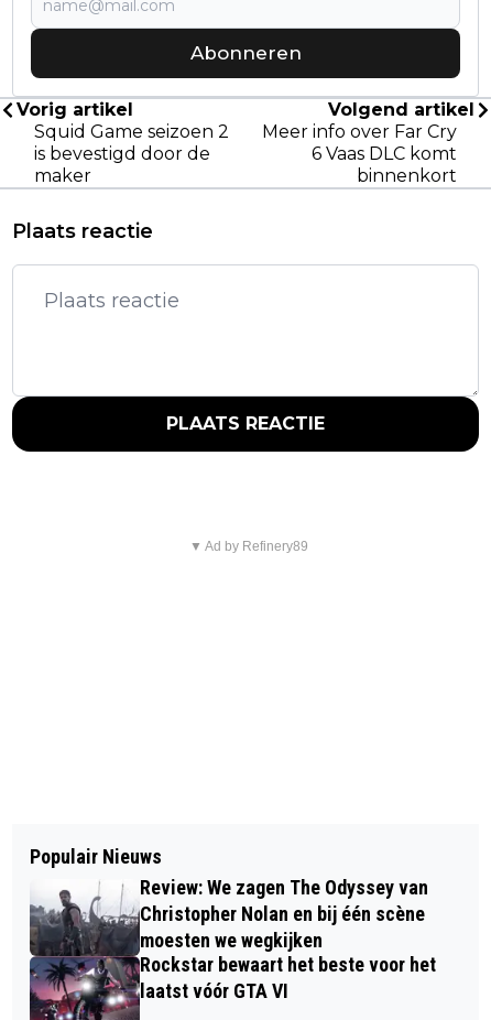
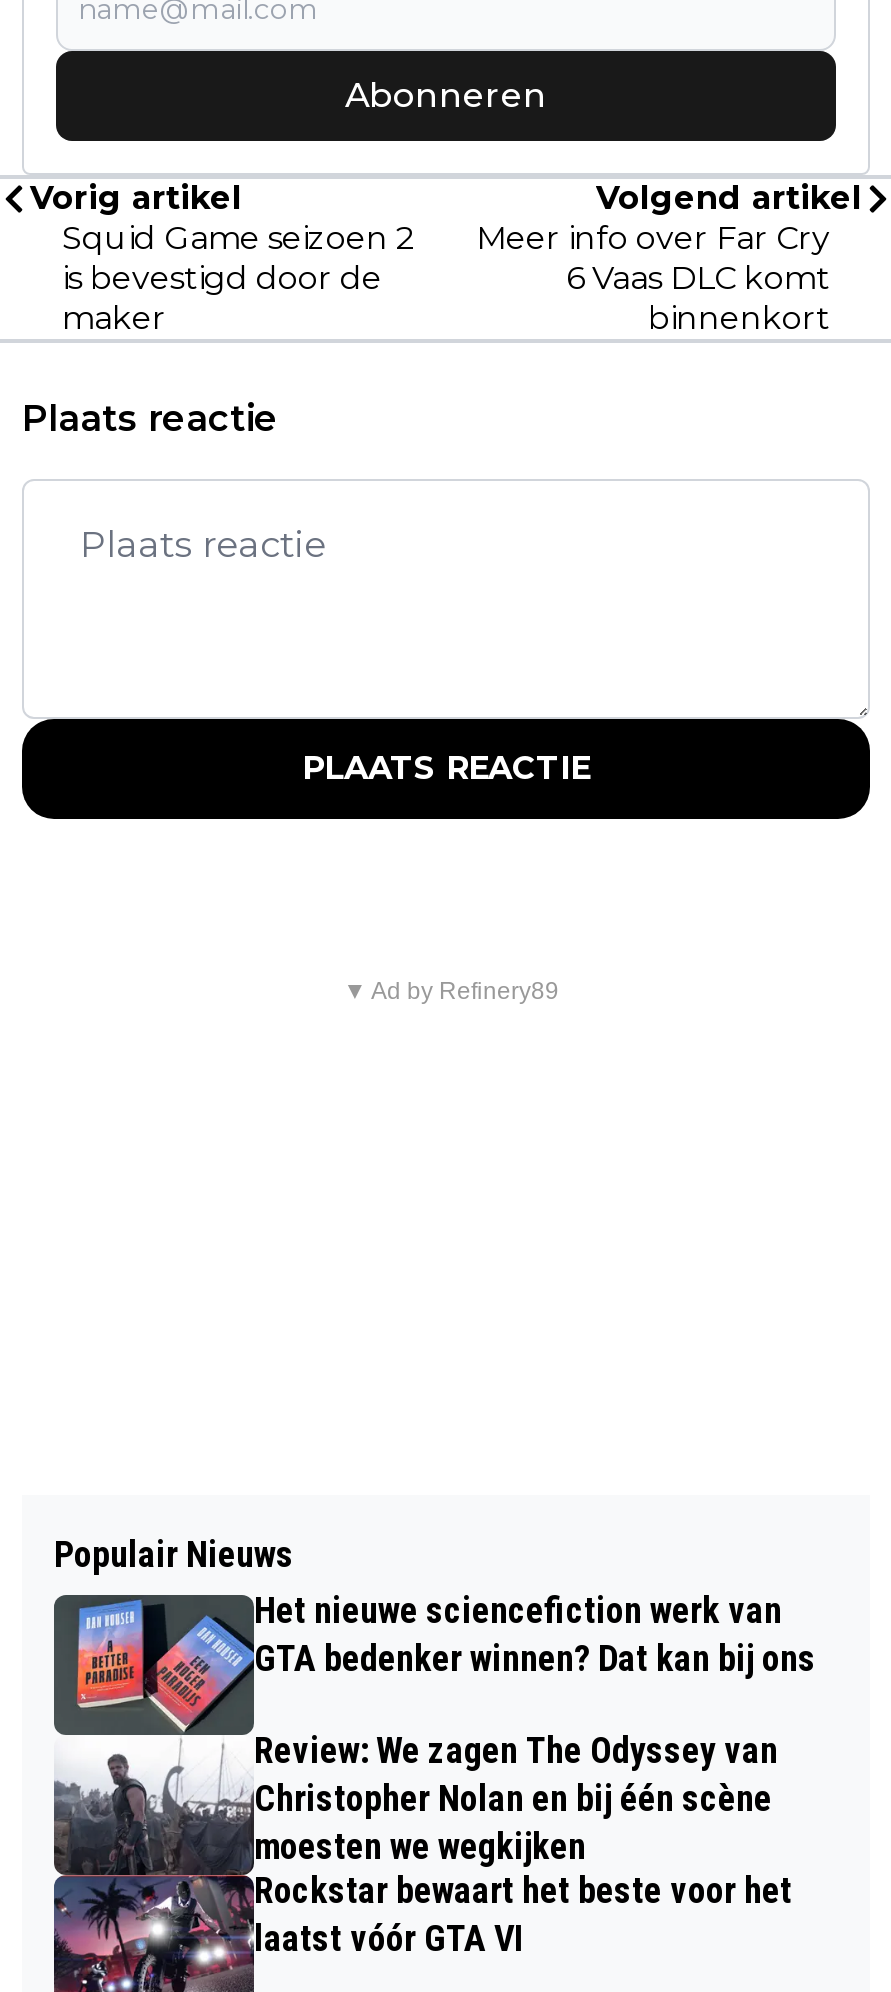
+ [image]
+ Het nieuwe sciencefiction werk van
+ GTA bedenker winnen? Dat kan bij ons
